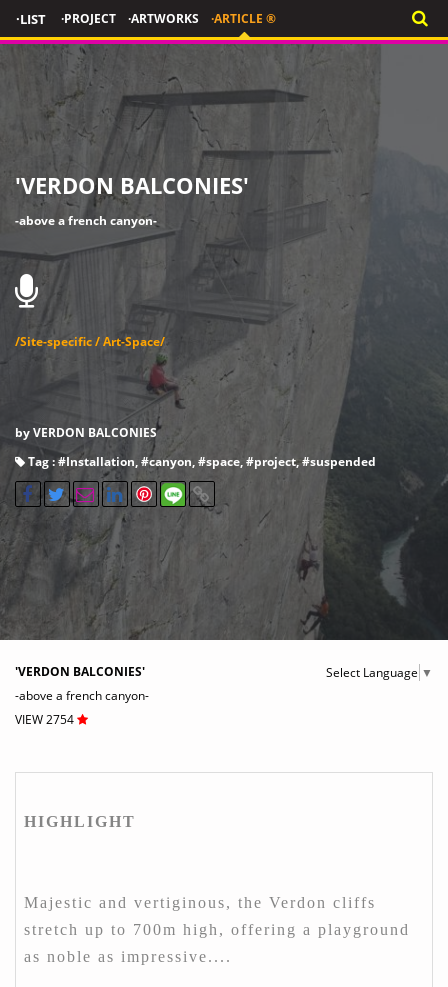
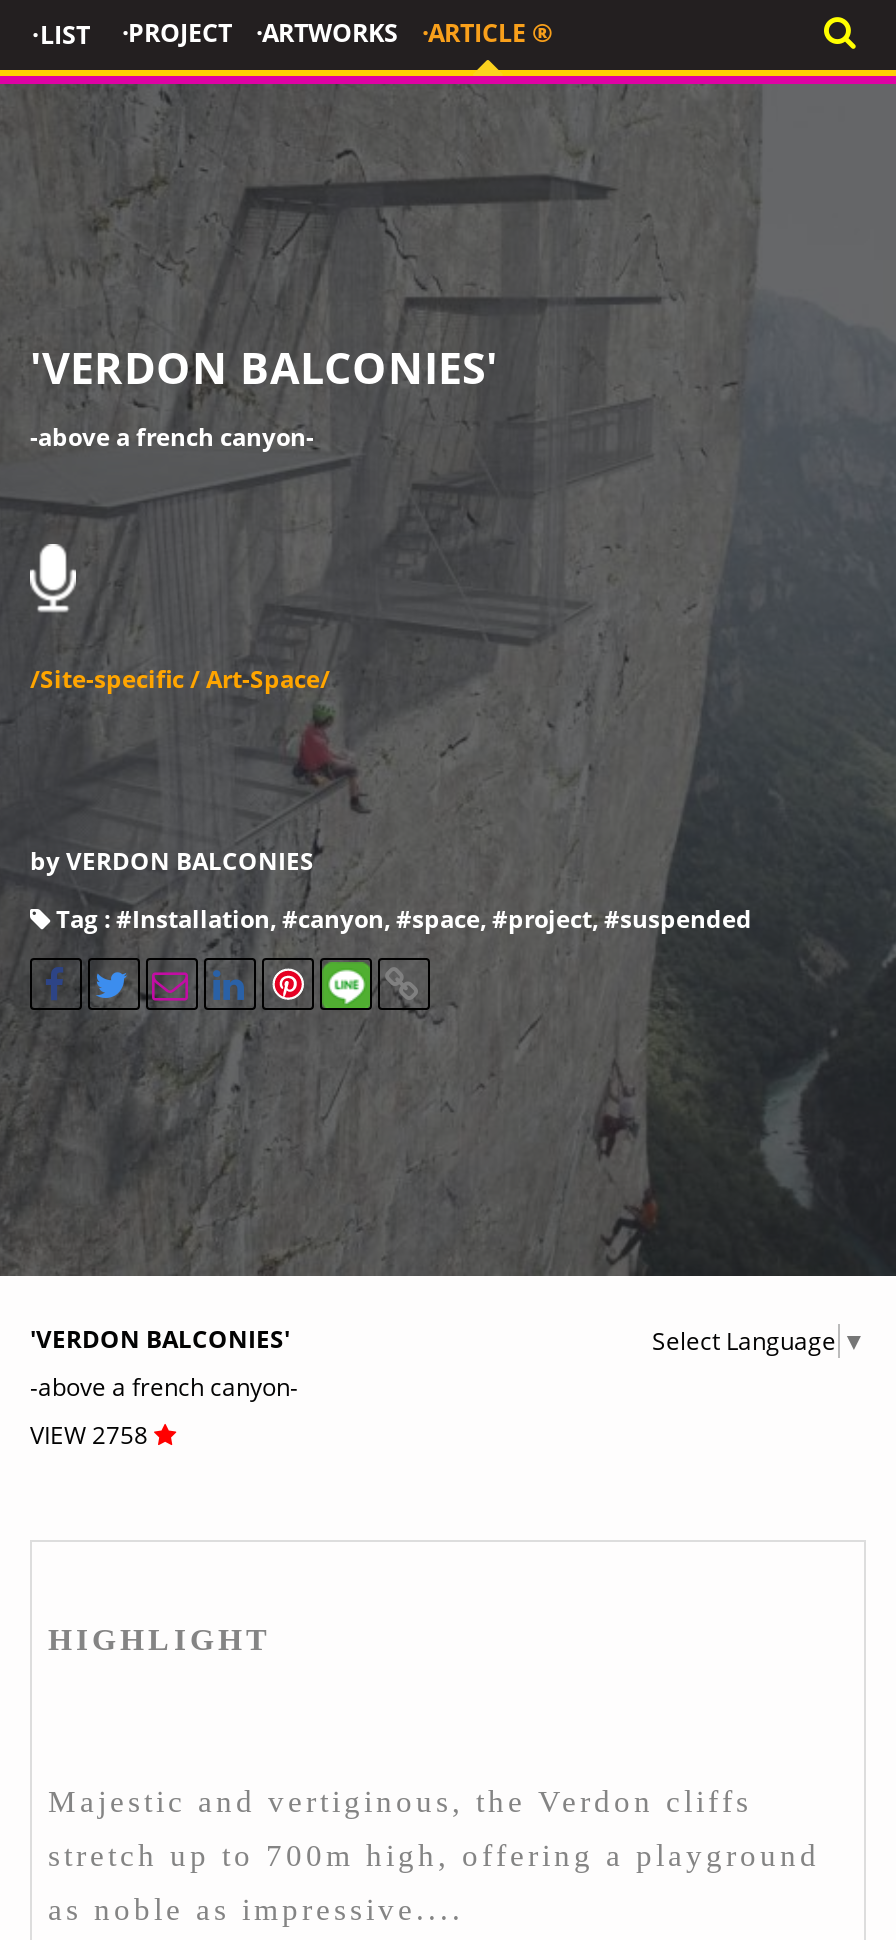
- VIEW 2754
+ VIEW 2758
